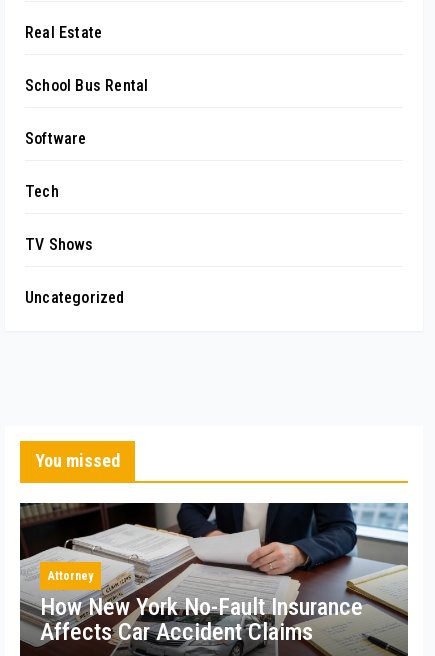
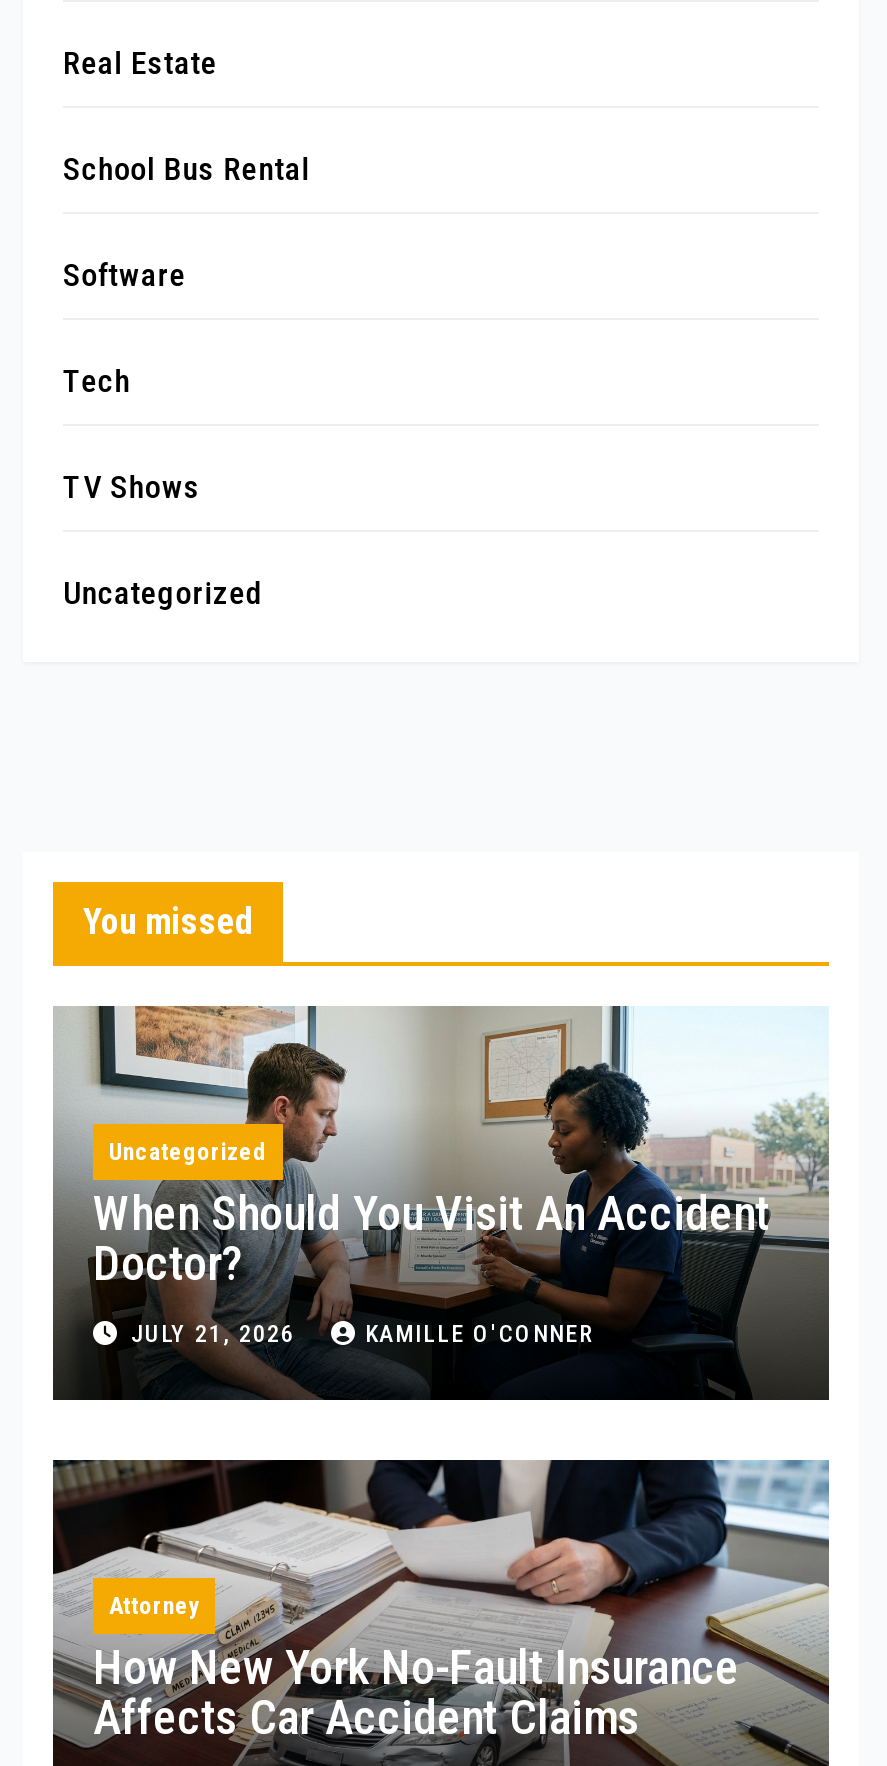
+ [image]

+ [image]
+ Uncategorized
+ When Should You Visit An Accident
+ Doctor?
+ JULY 21, 2026
+ KAMILLE O'CONNER
